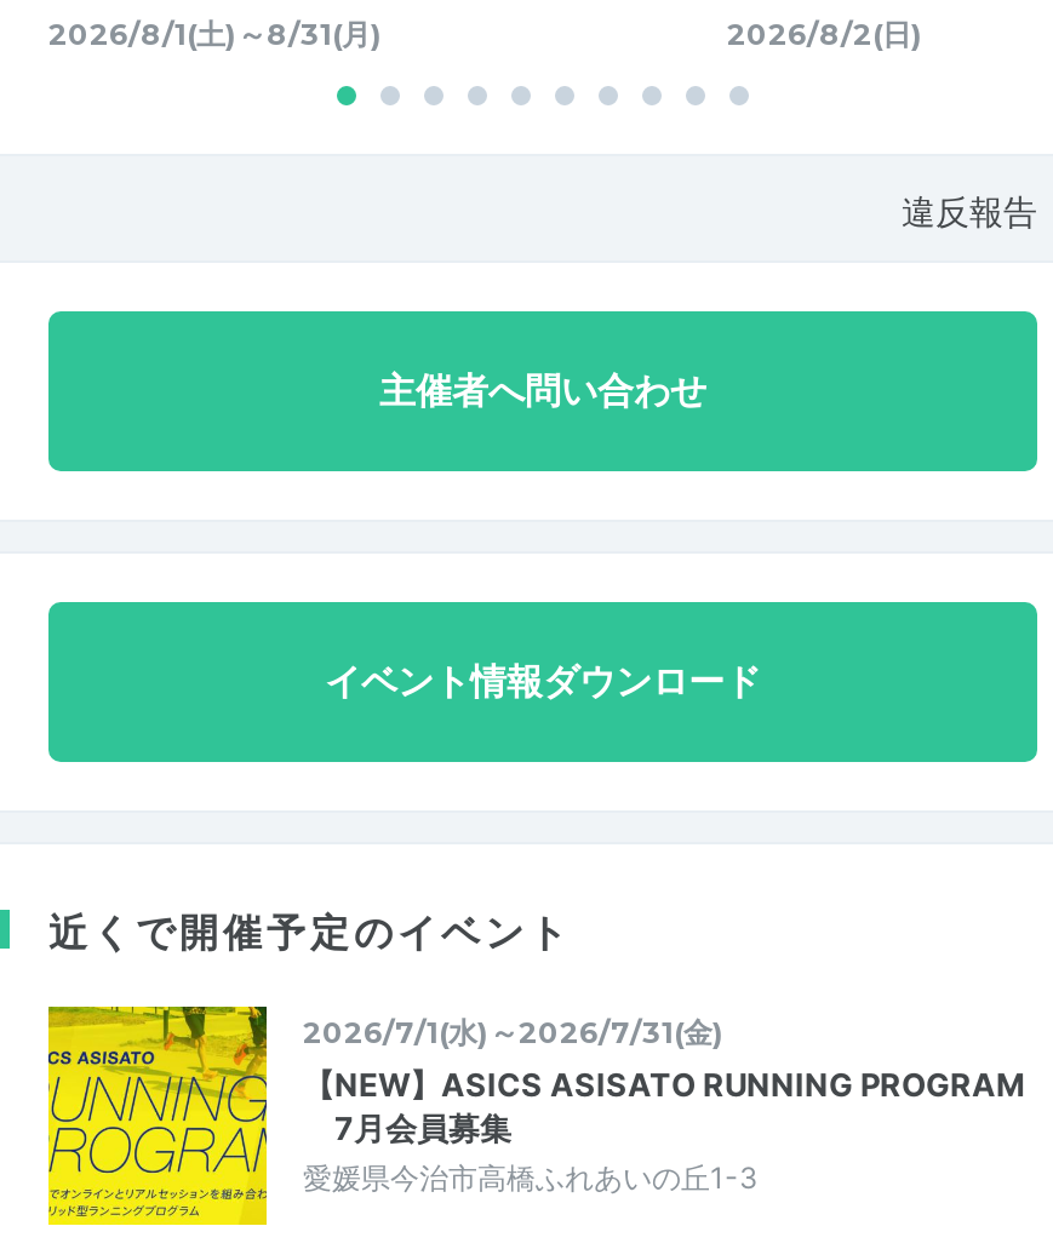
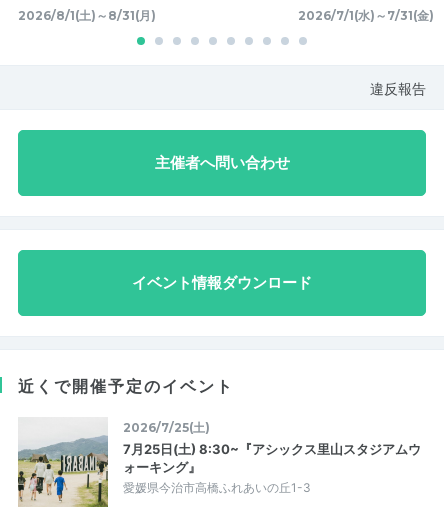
- 2026/8/2(日)
+ 2026/7/1(水)～7/31(金)

- [image]
- 2026/7/1(水)～2026/7/31(金)
- 【NEW】ASICS ASISATO RUNNING PROGRAM
- 7月会員募集
+ [image]
+ 2026/7/25(土)
+ 7月25日(土) 8:30~『アシックス里山スタジアムウ
+ ォーキング』
